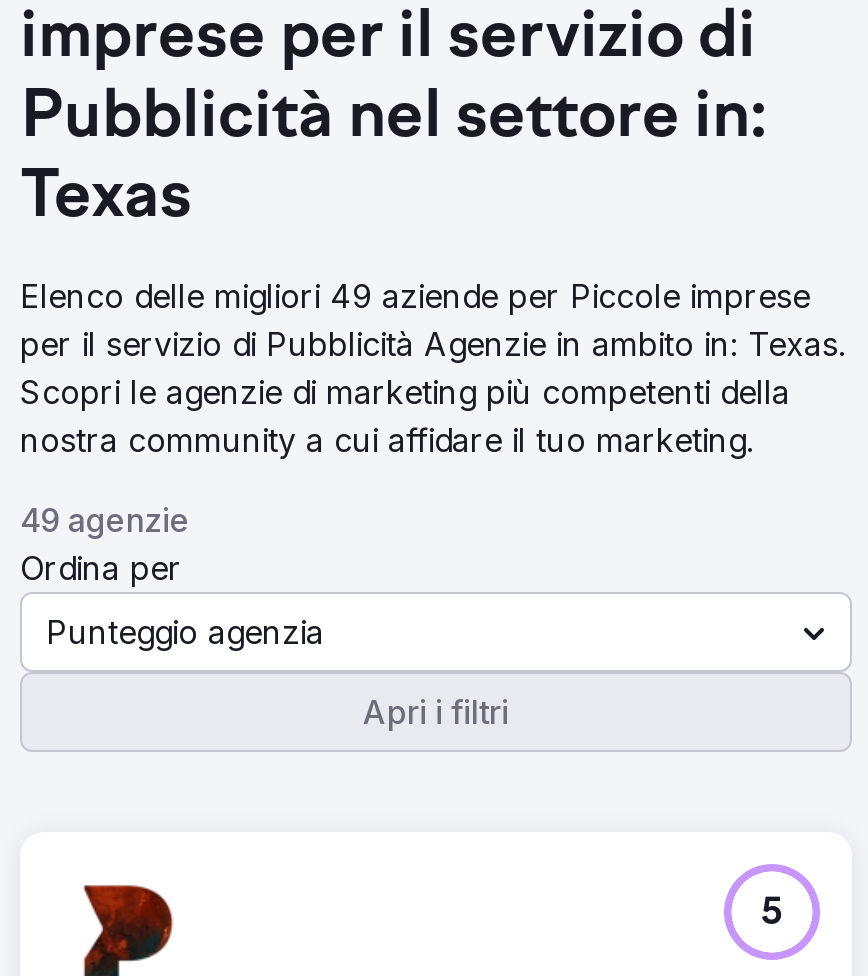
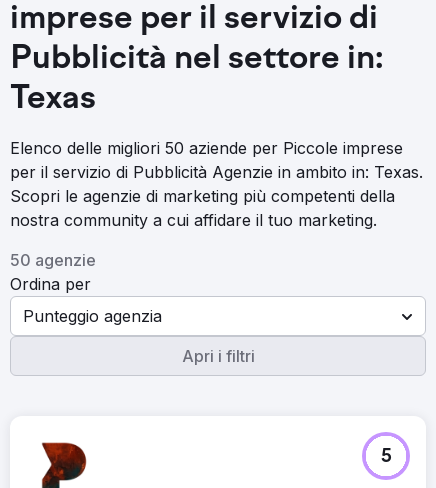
- Elenco delle migliori 49 aziende per Piccole imprese
+ Elenco delle migliori 50 aziende per Piccole imprese

- 49 agenzie
+ 50 agenzie
